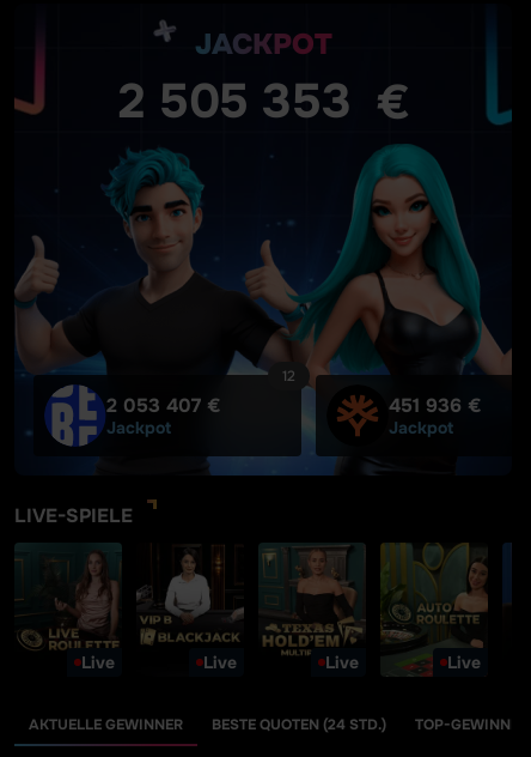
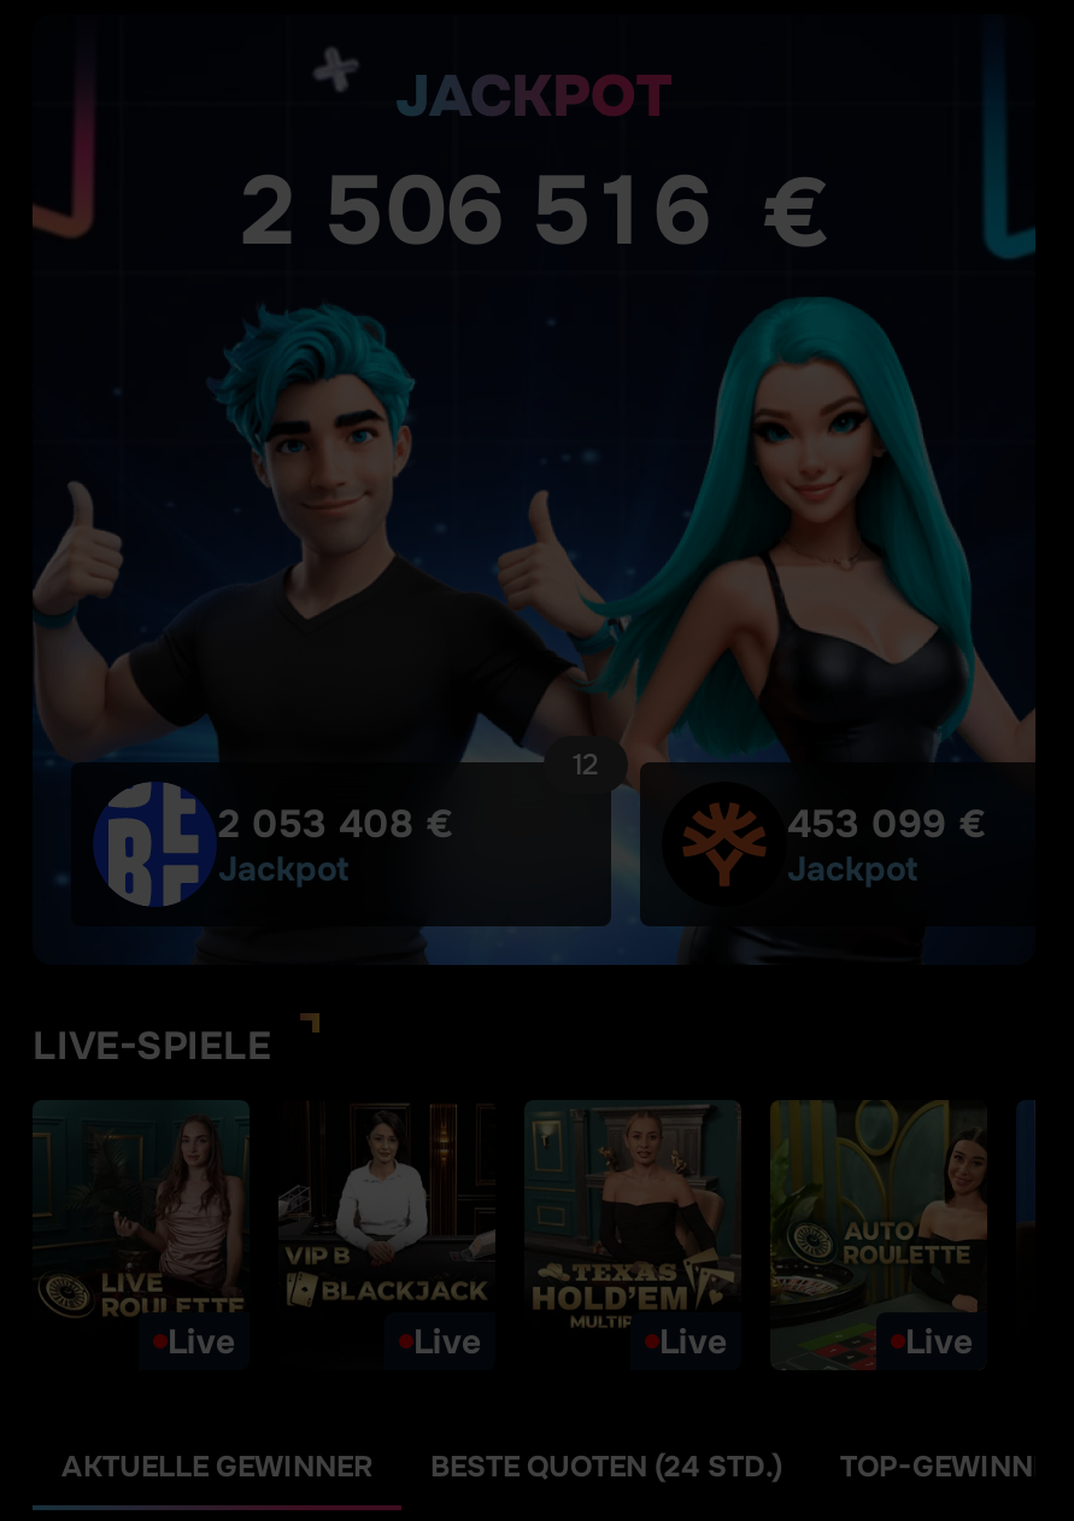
- 2 505 353 €
+ 2 506 5 1 6 €

- 2 053 407 €
+ 2 053 408 €

- 451 936 €
+ 453 099 €
